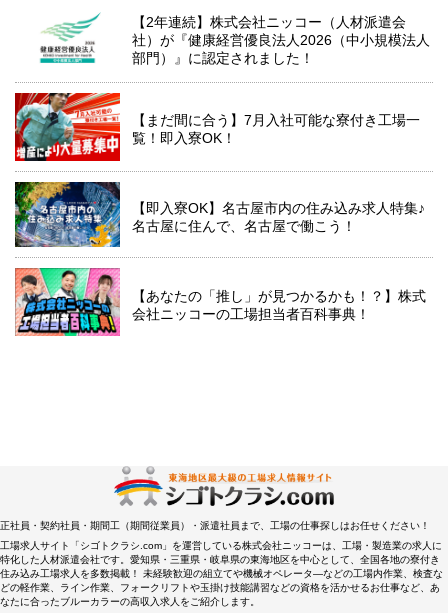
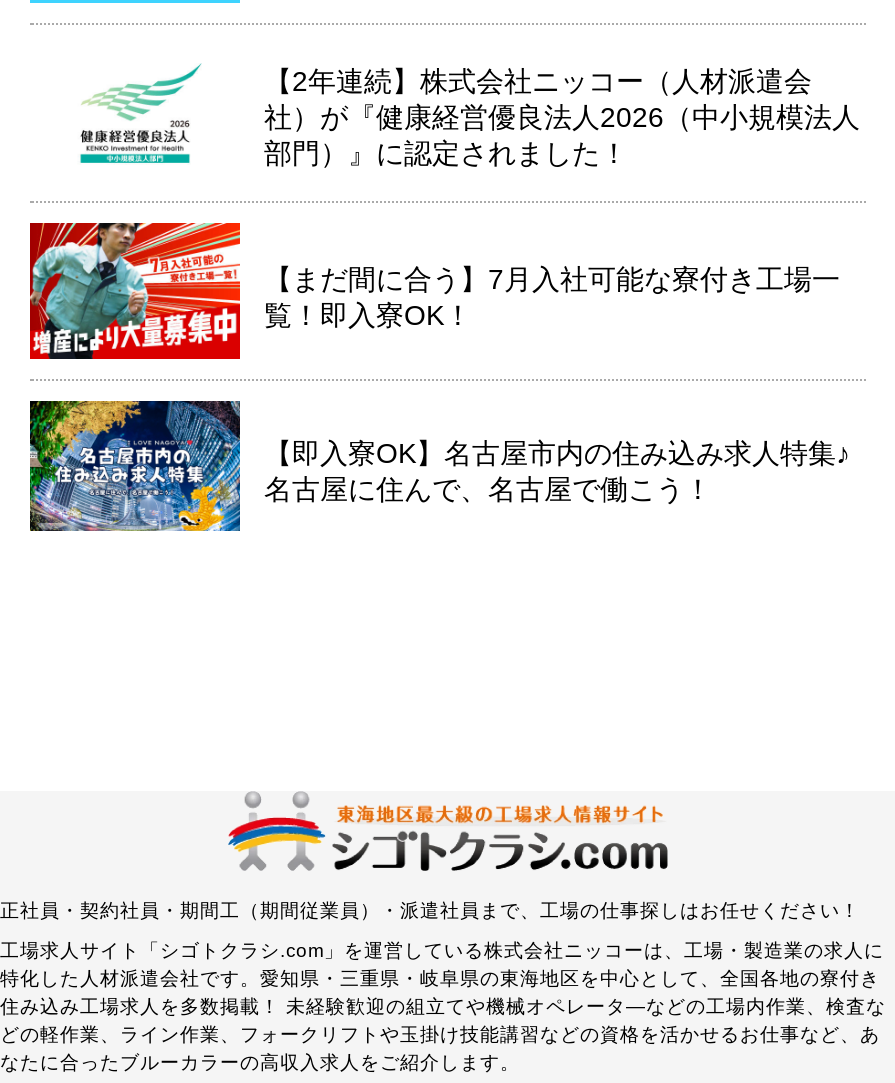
- [image]
- 【あなたの「推し」が見つかるかも！？】株式
- 会社ニッコーの工場担当者百科事典！
